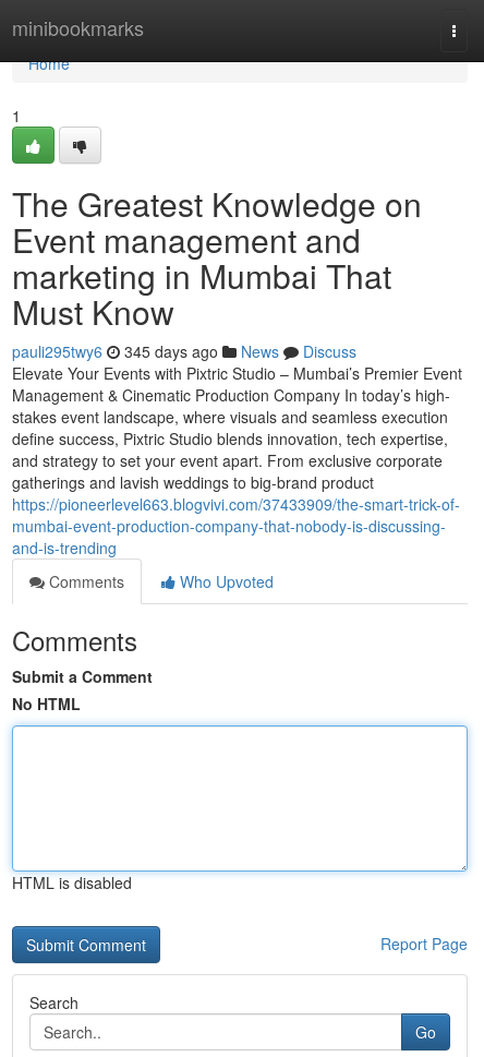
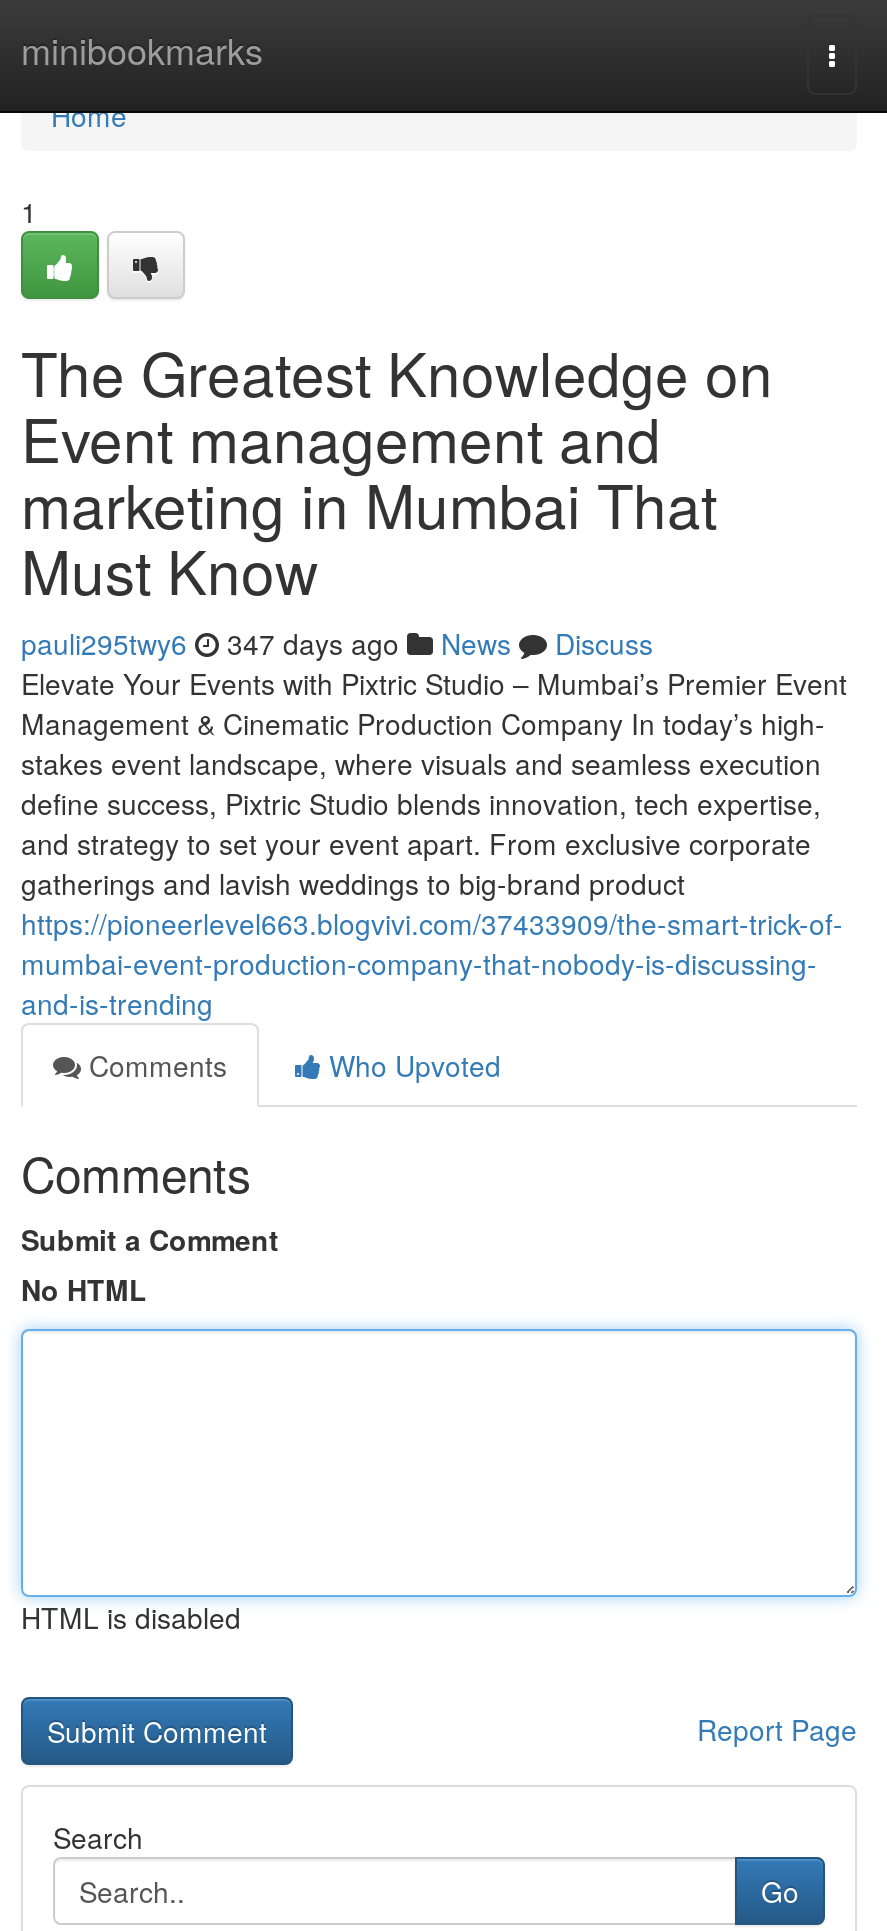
- pauli295twy6 345 days ago News Discuss
+ pauli295twy6 347 days ago News Discuss
